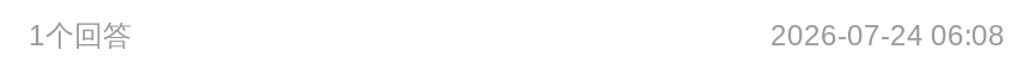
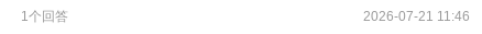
- 2026-07-24 06:08
+ 2026-07-21 11:46
